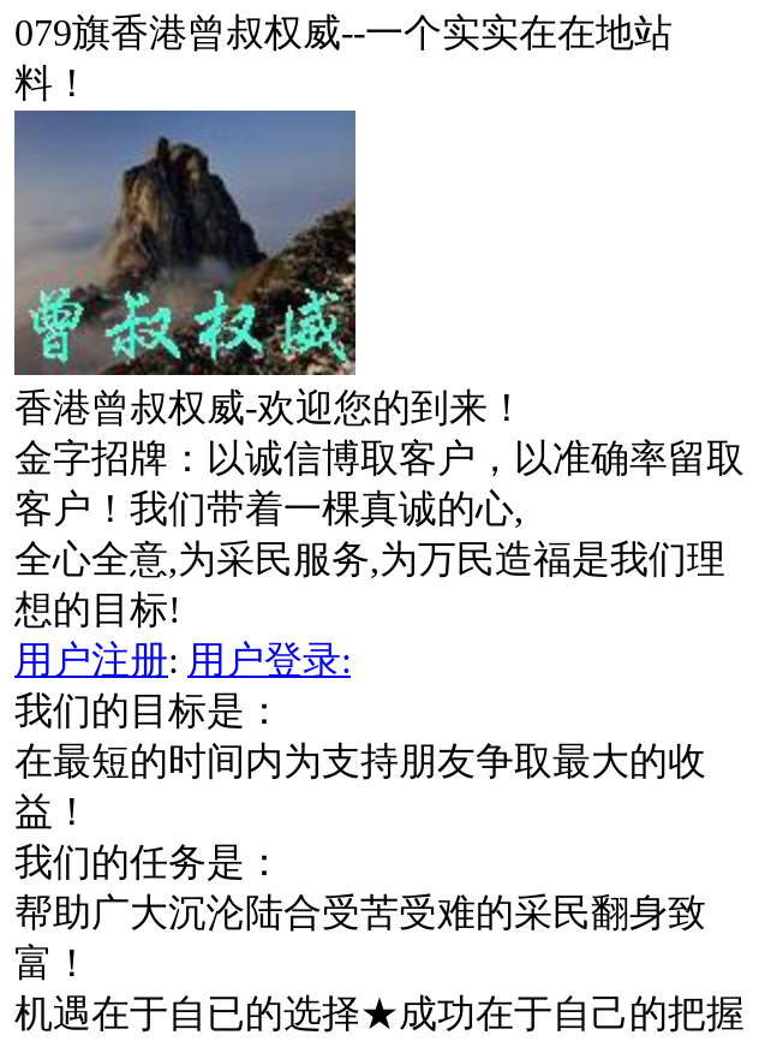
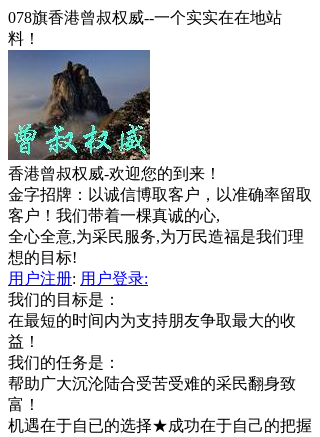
- 079旗香港曾叔权威--一个实实在在地站
+ 078旗香港曾叔权威--一个实实在在地站
